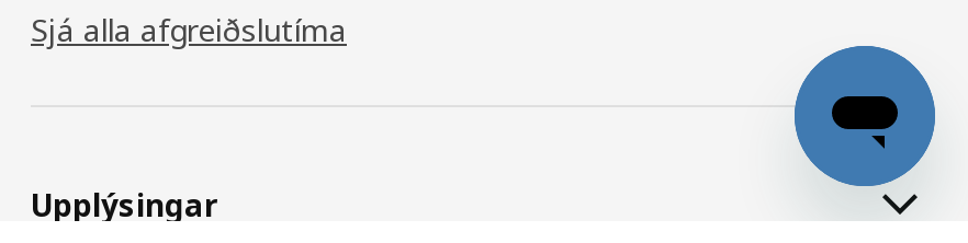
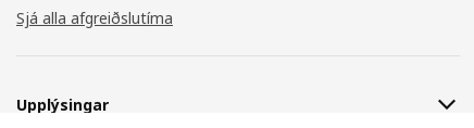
- [image]
